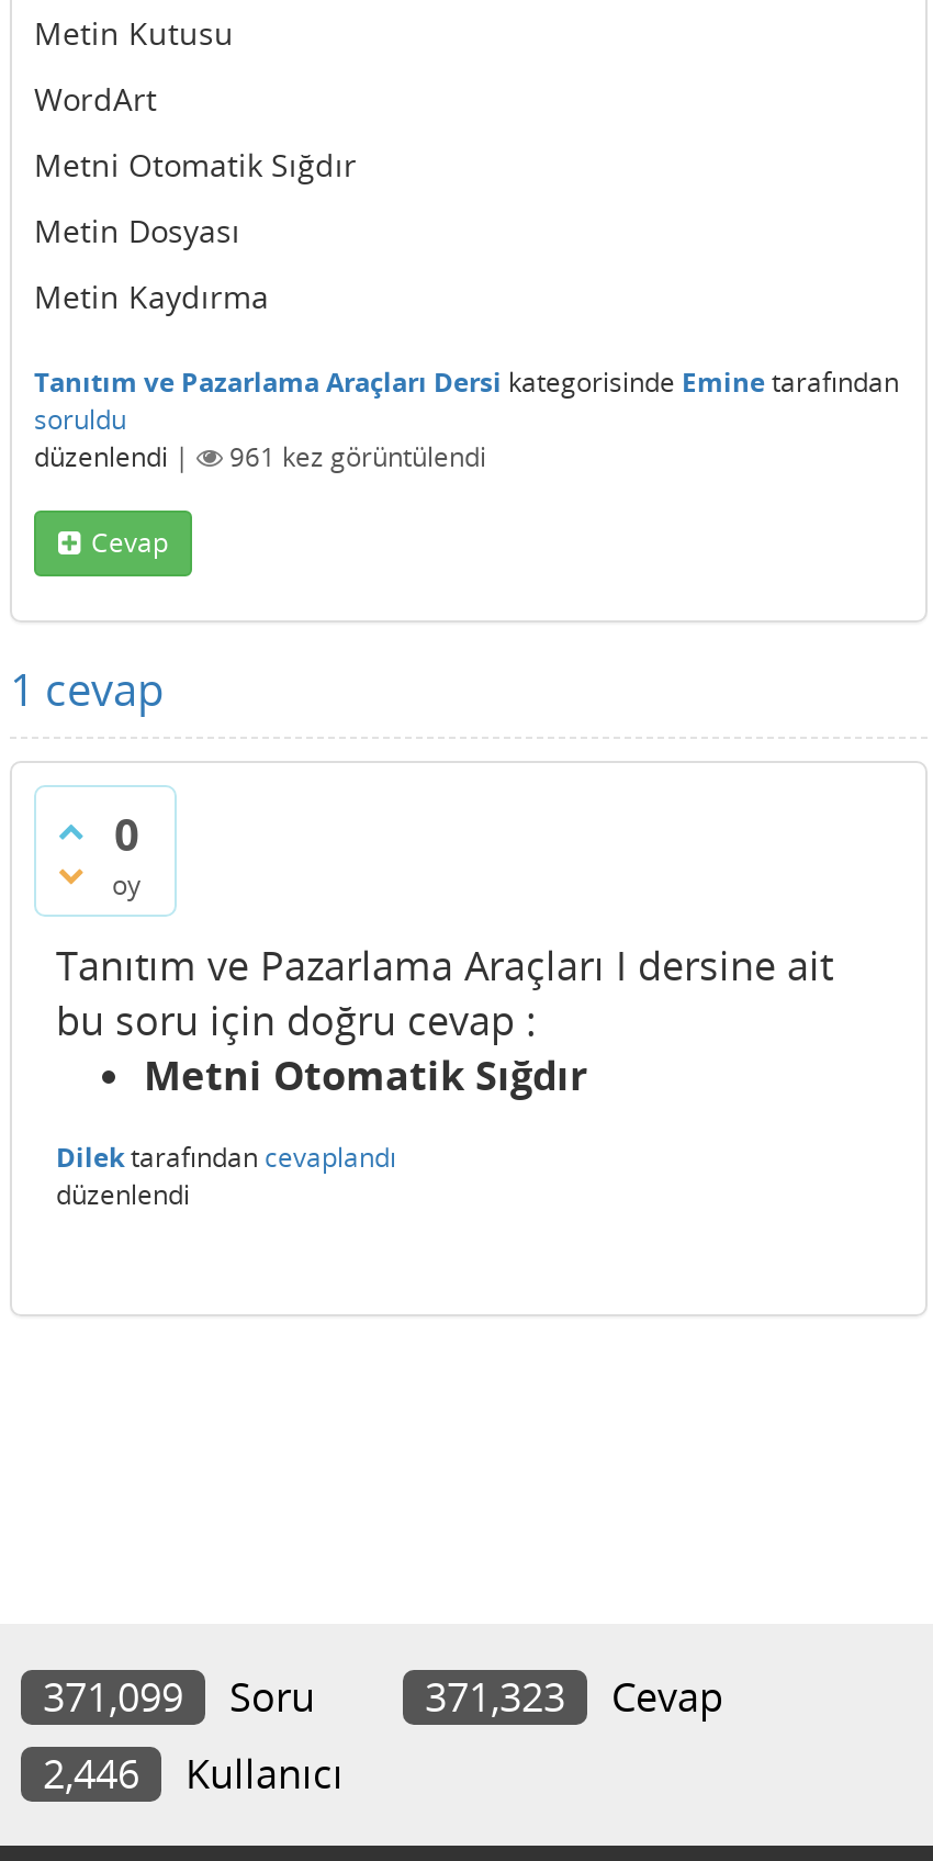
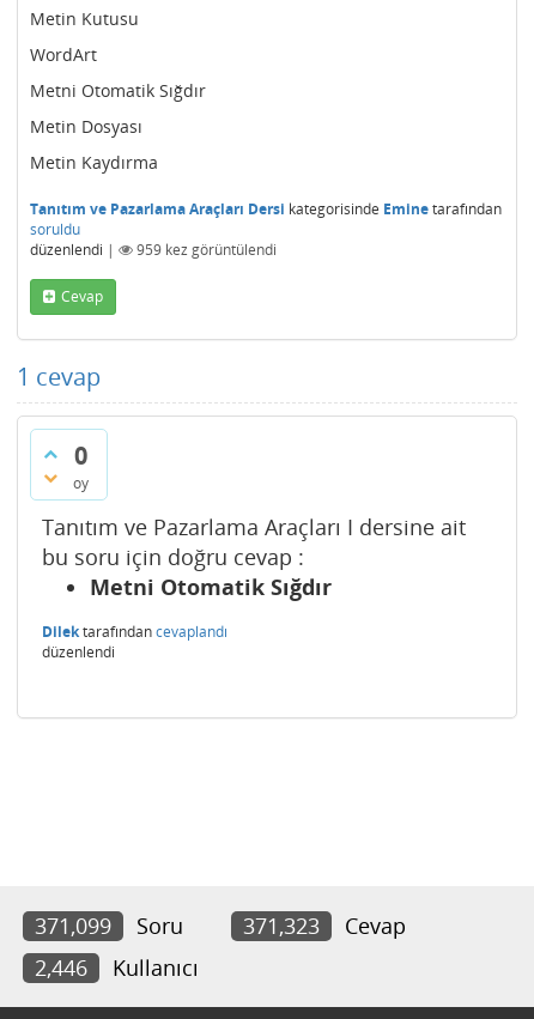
- 961 kez görüntülendi
+ 959 kez görüntülendi
